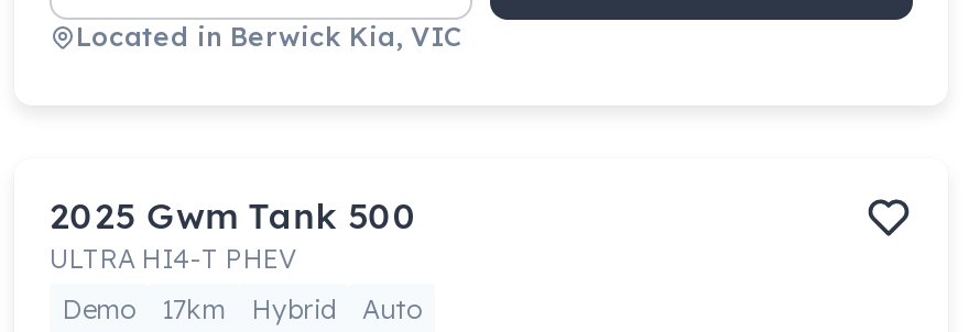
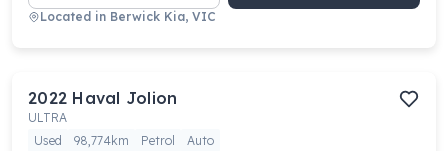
- 2025 Gwm Tank 500
- ULTRA HI4-T PHEV
+ 2022 Haval Jolion
+ ULTRA

- Demo
- 17km
- Hybrid
+ Used
+ 98,774km
+ Petrol
